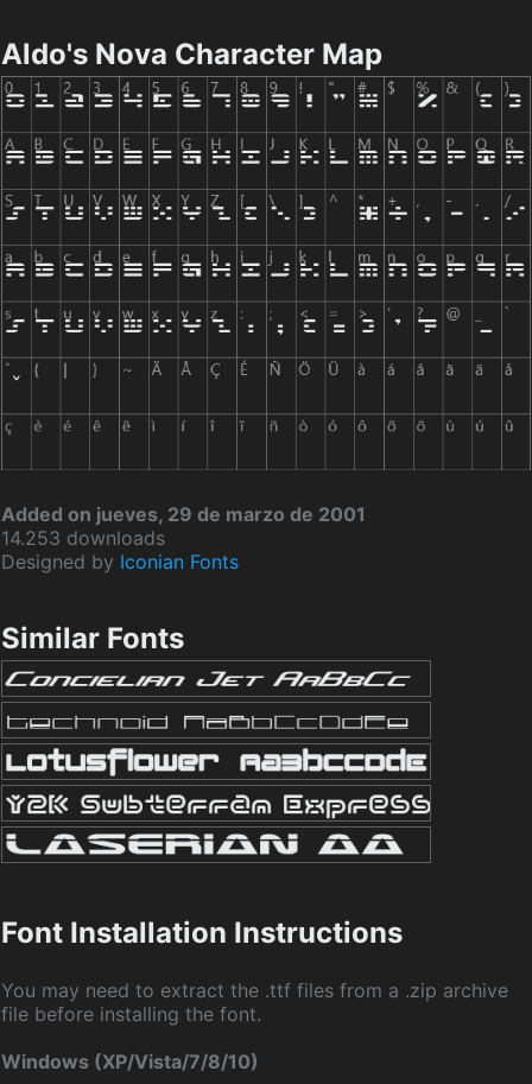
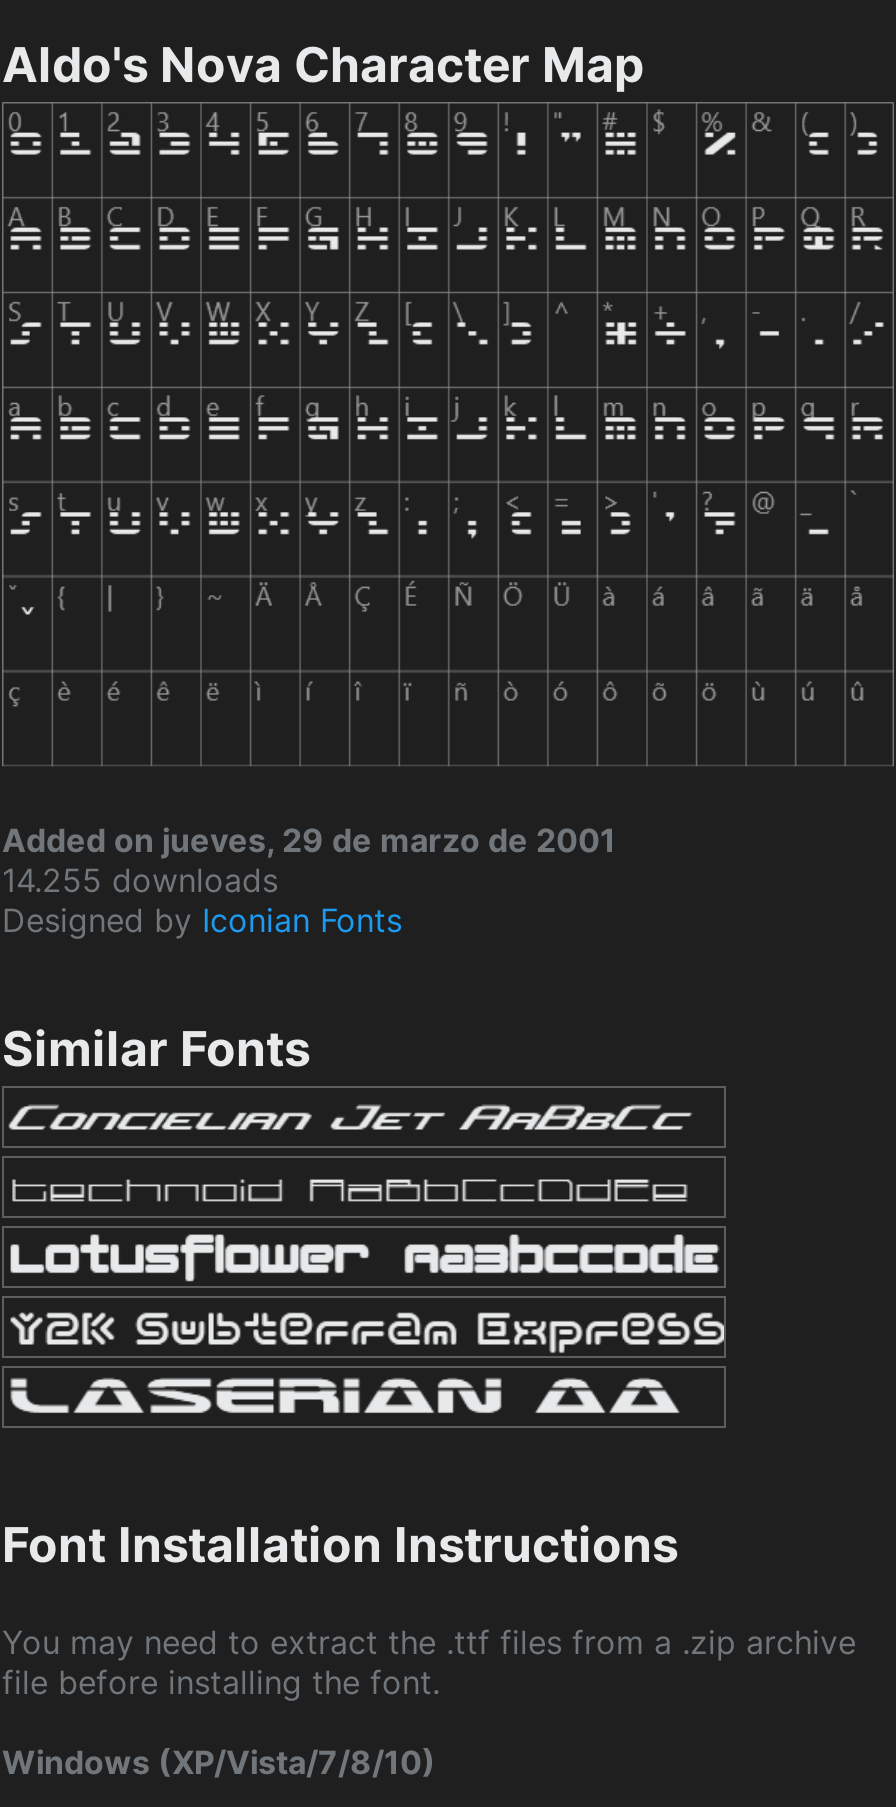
- 14.253 downloads
+ 14.255 downloads
